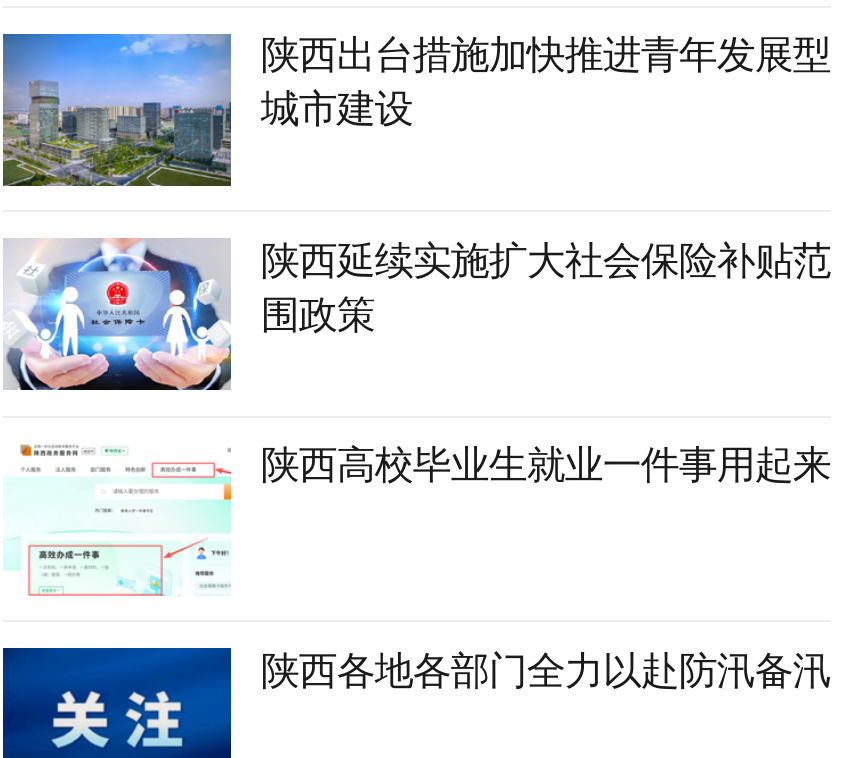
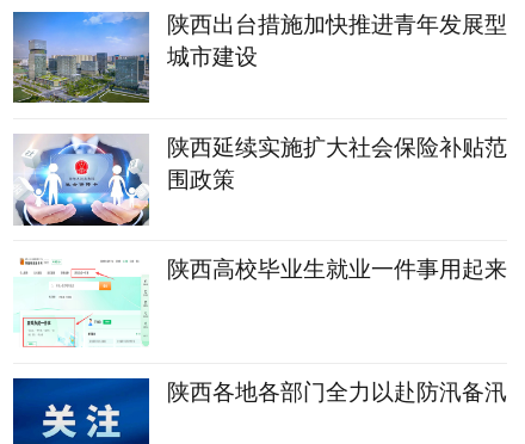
- [image]
+ [image]
